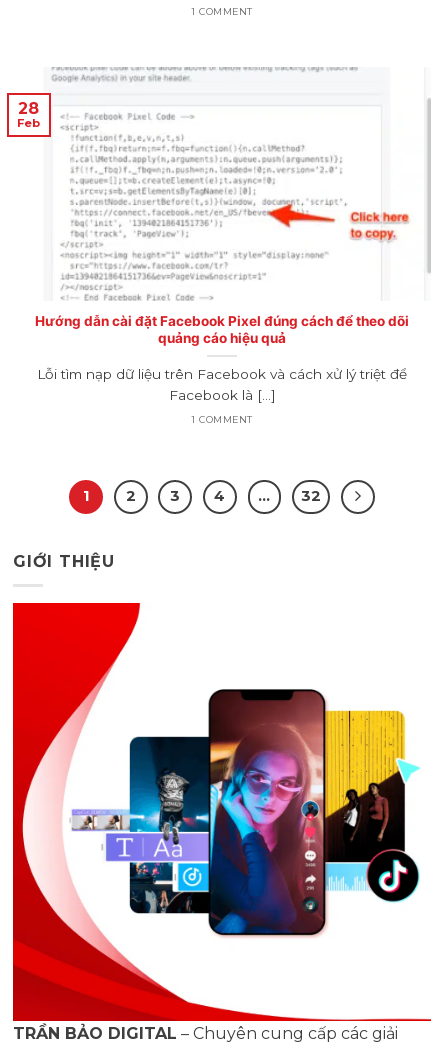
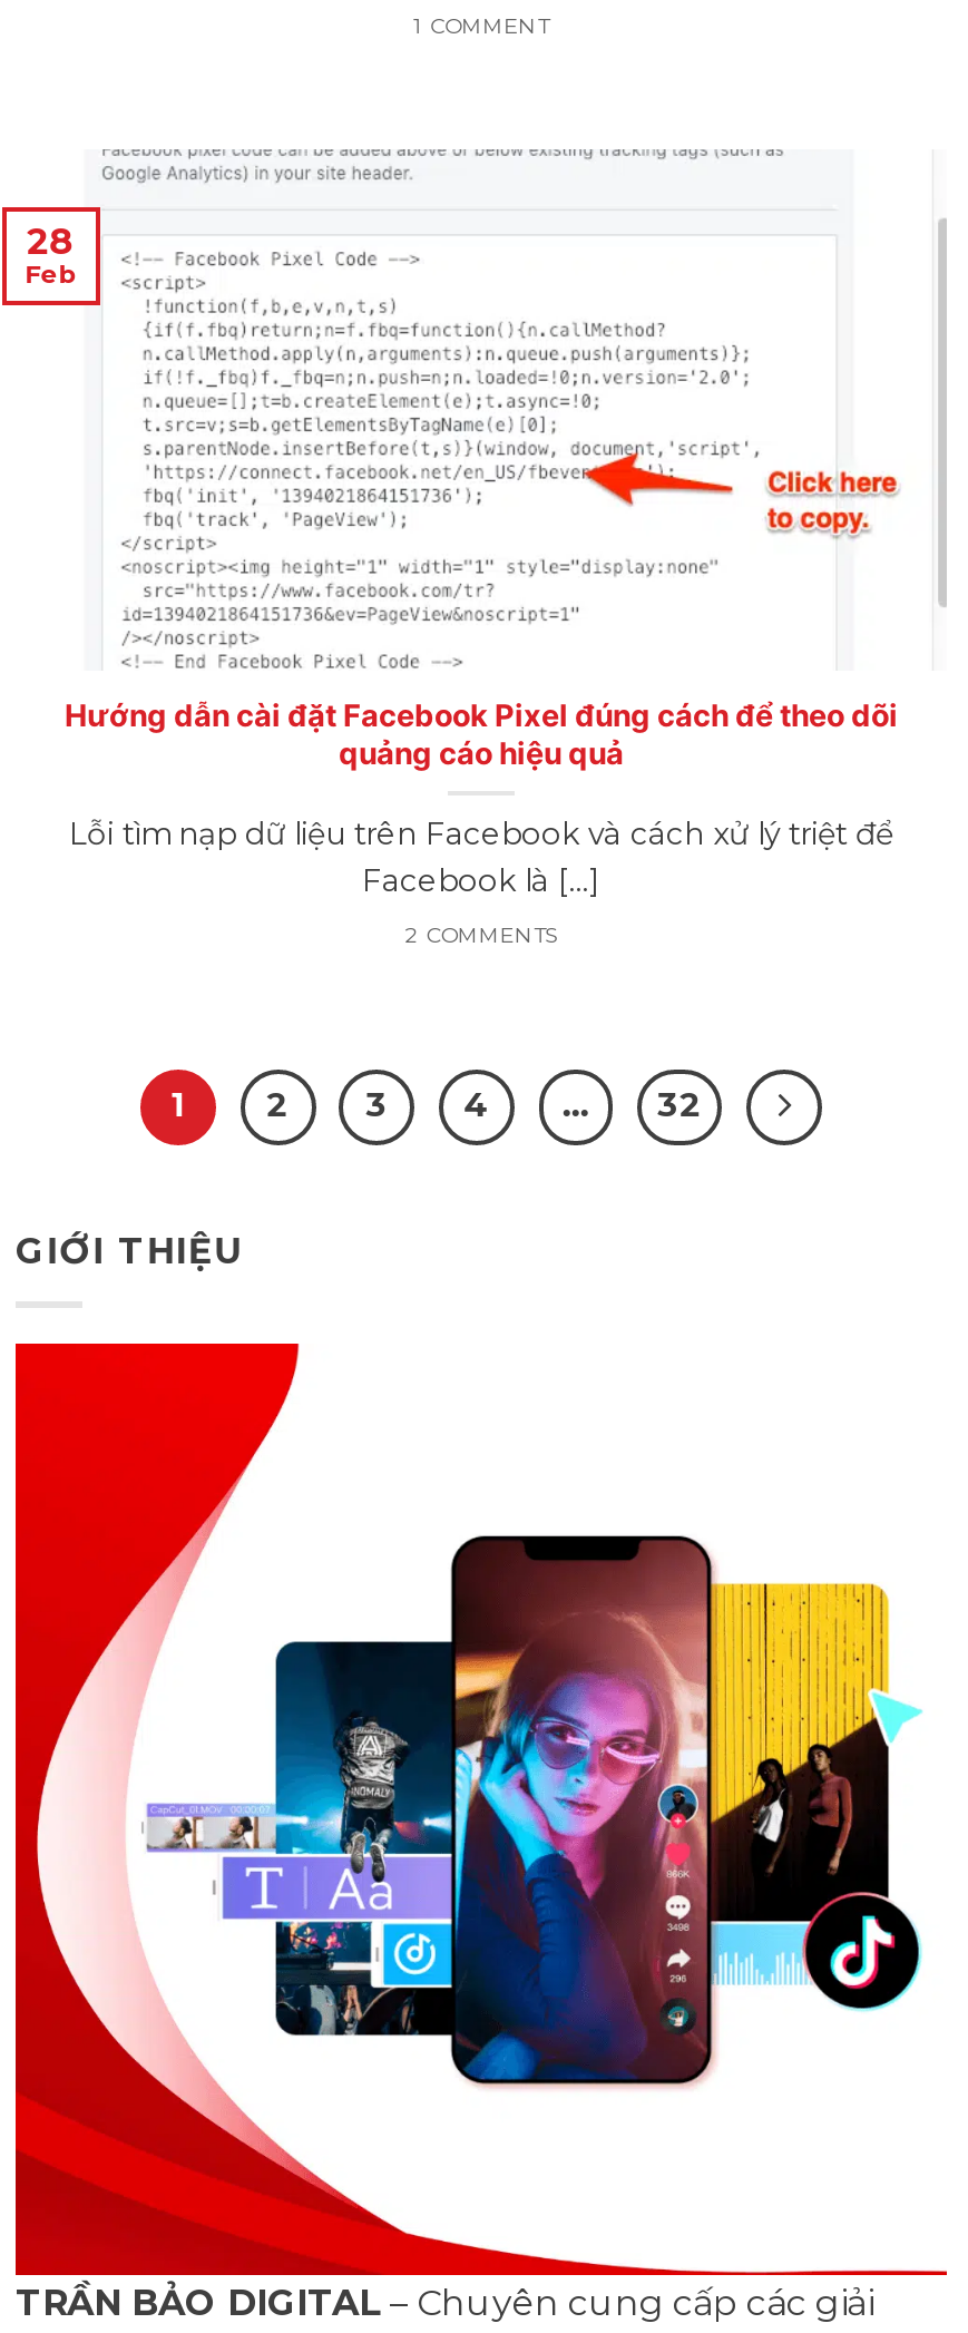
- 1 COMMENT
+ 2 COMMENTS
